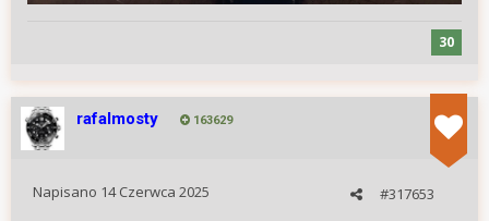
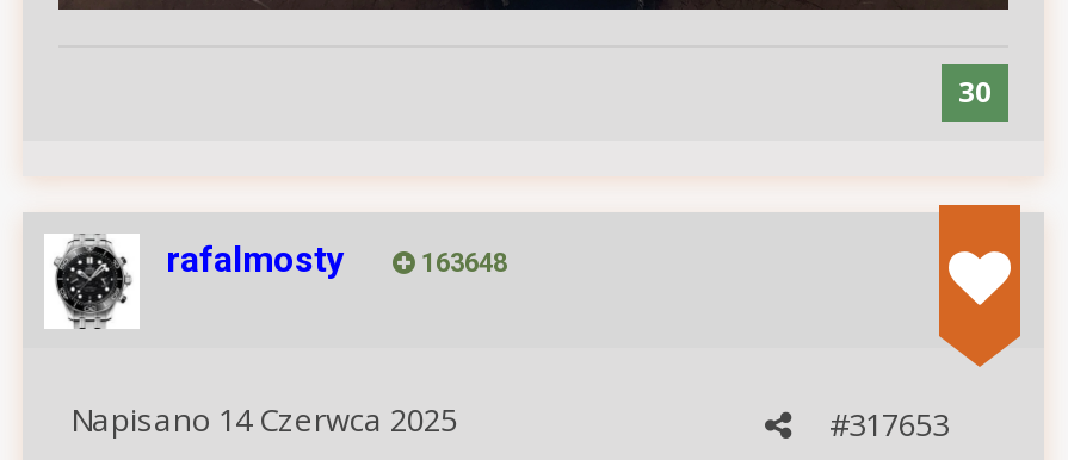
- 163629
+ 163648
